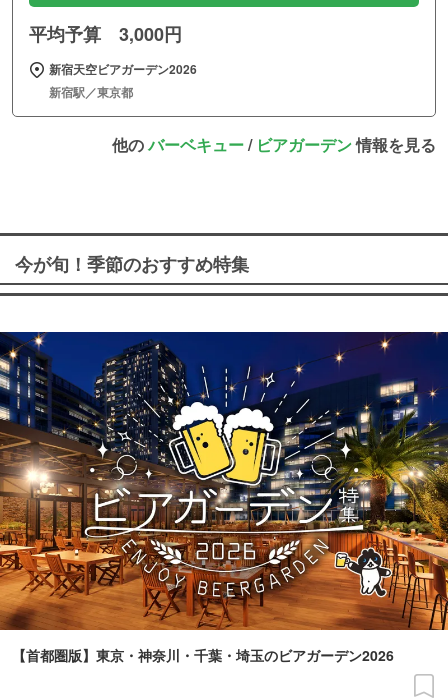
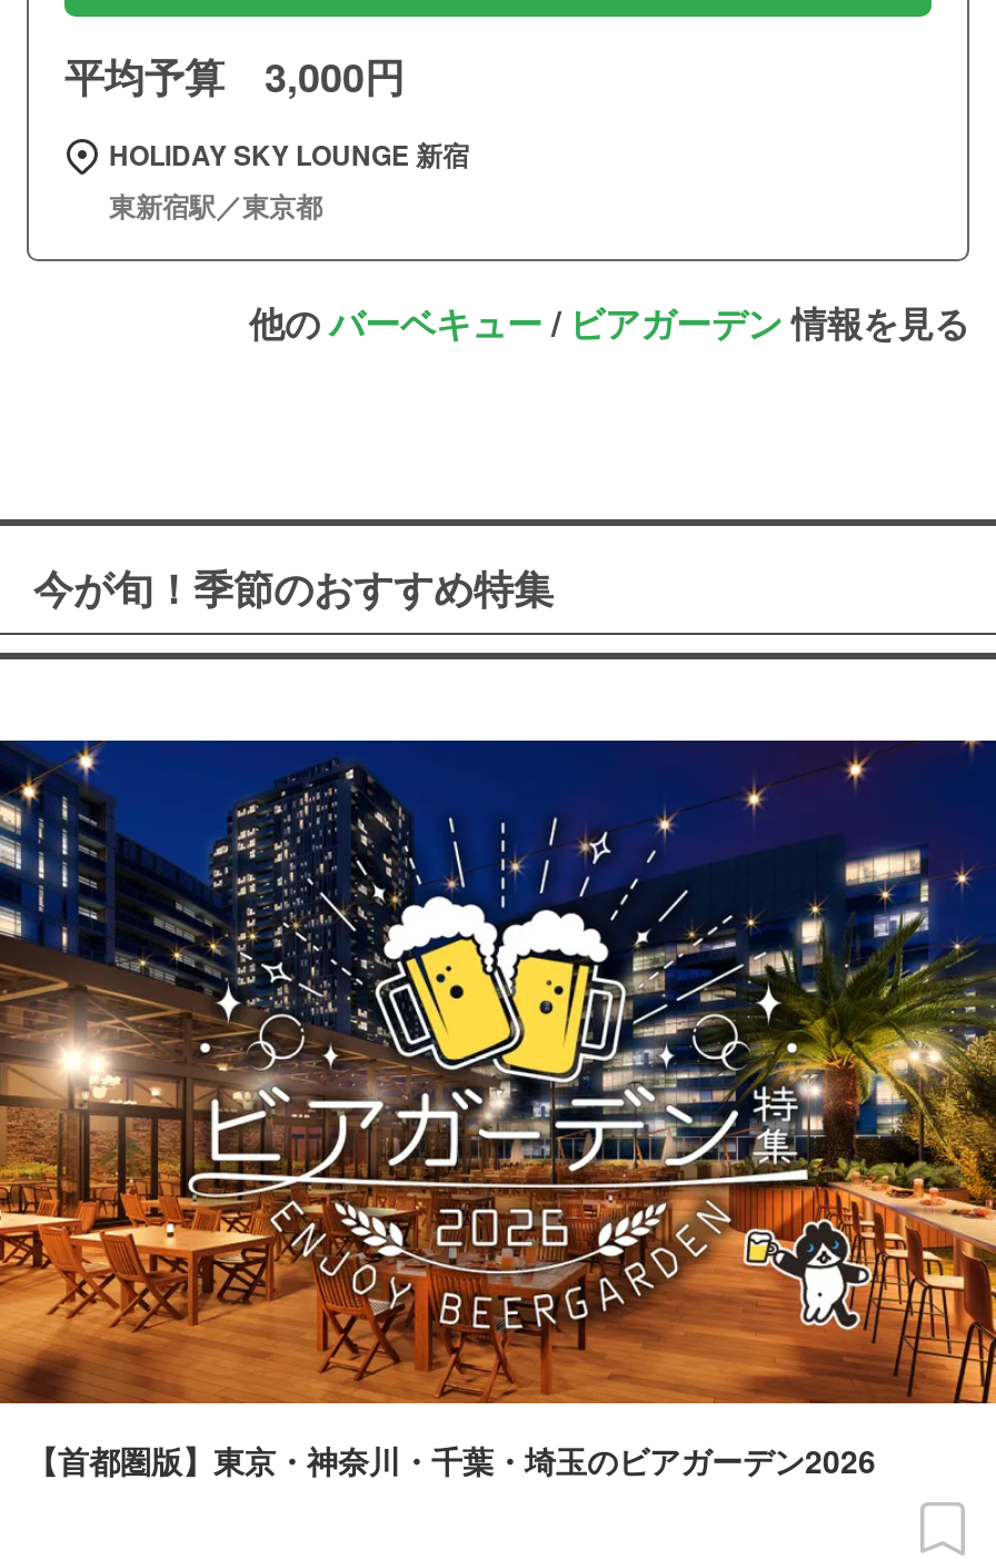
- 新宿天空ビアガーデン2026
- 新宿駅／東京都
+ HOLIDAY SKY LOUNGE 新宿
+ 東新宿駅／東京都
